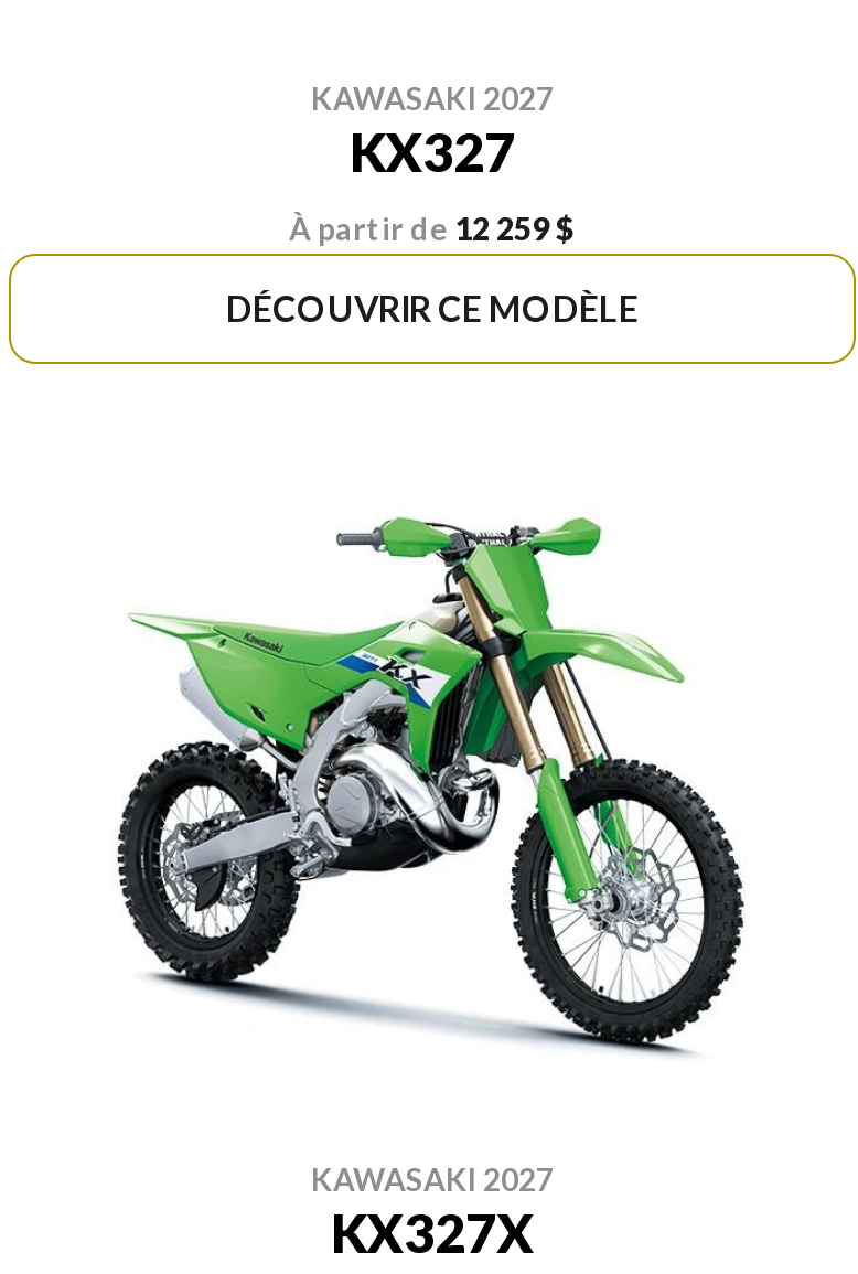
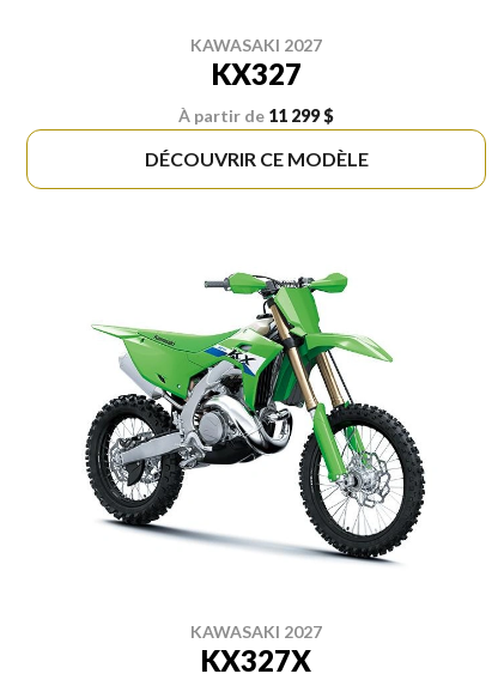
- À partir de 12 259 $
+ À partir de 11 299 $
